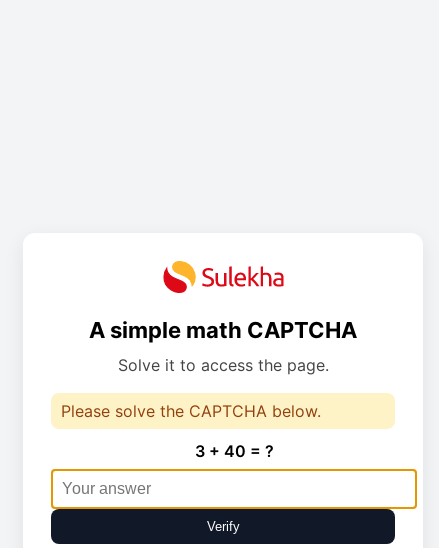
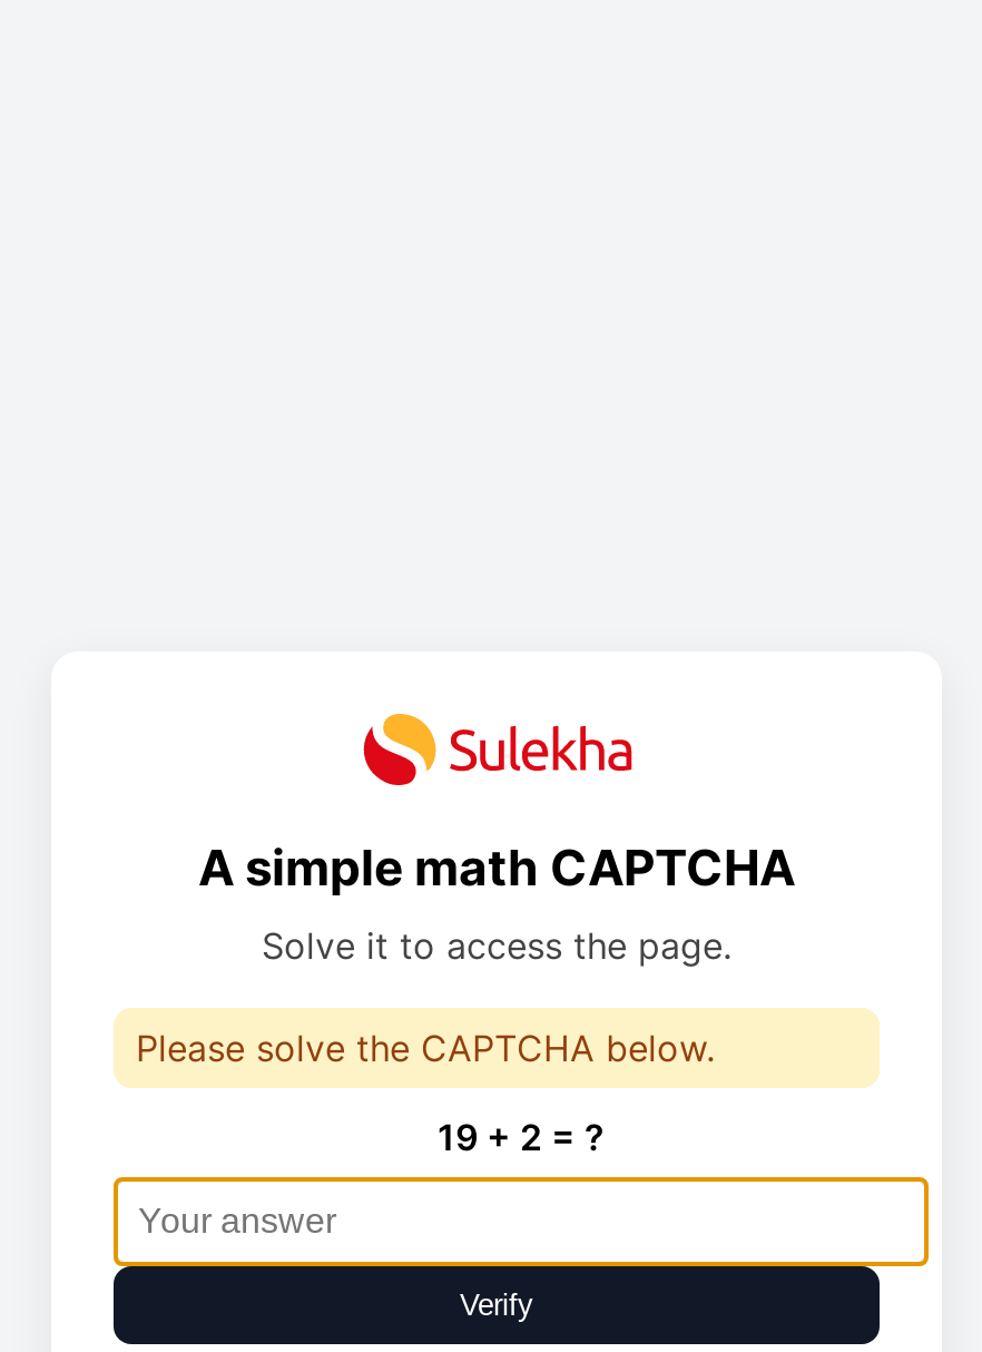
- 3 + 40 = ?
+ 19 + 2 = ?
